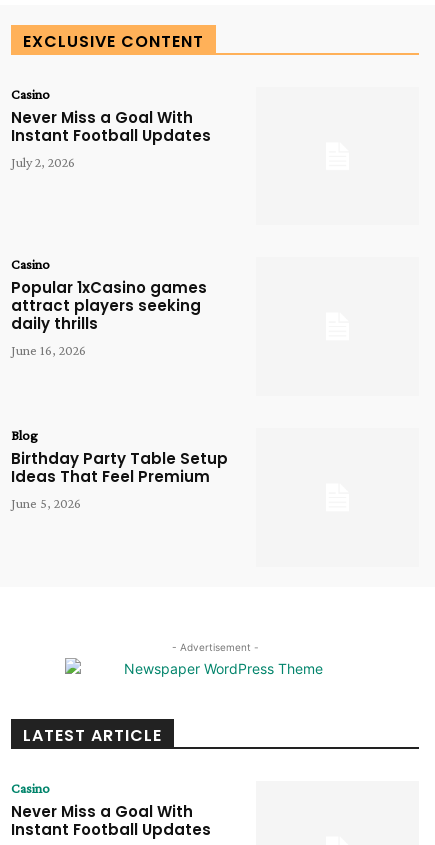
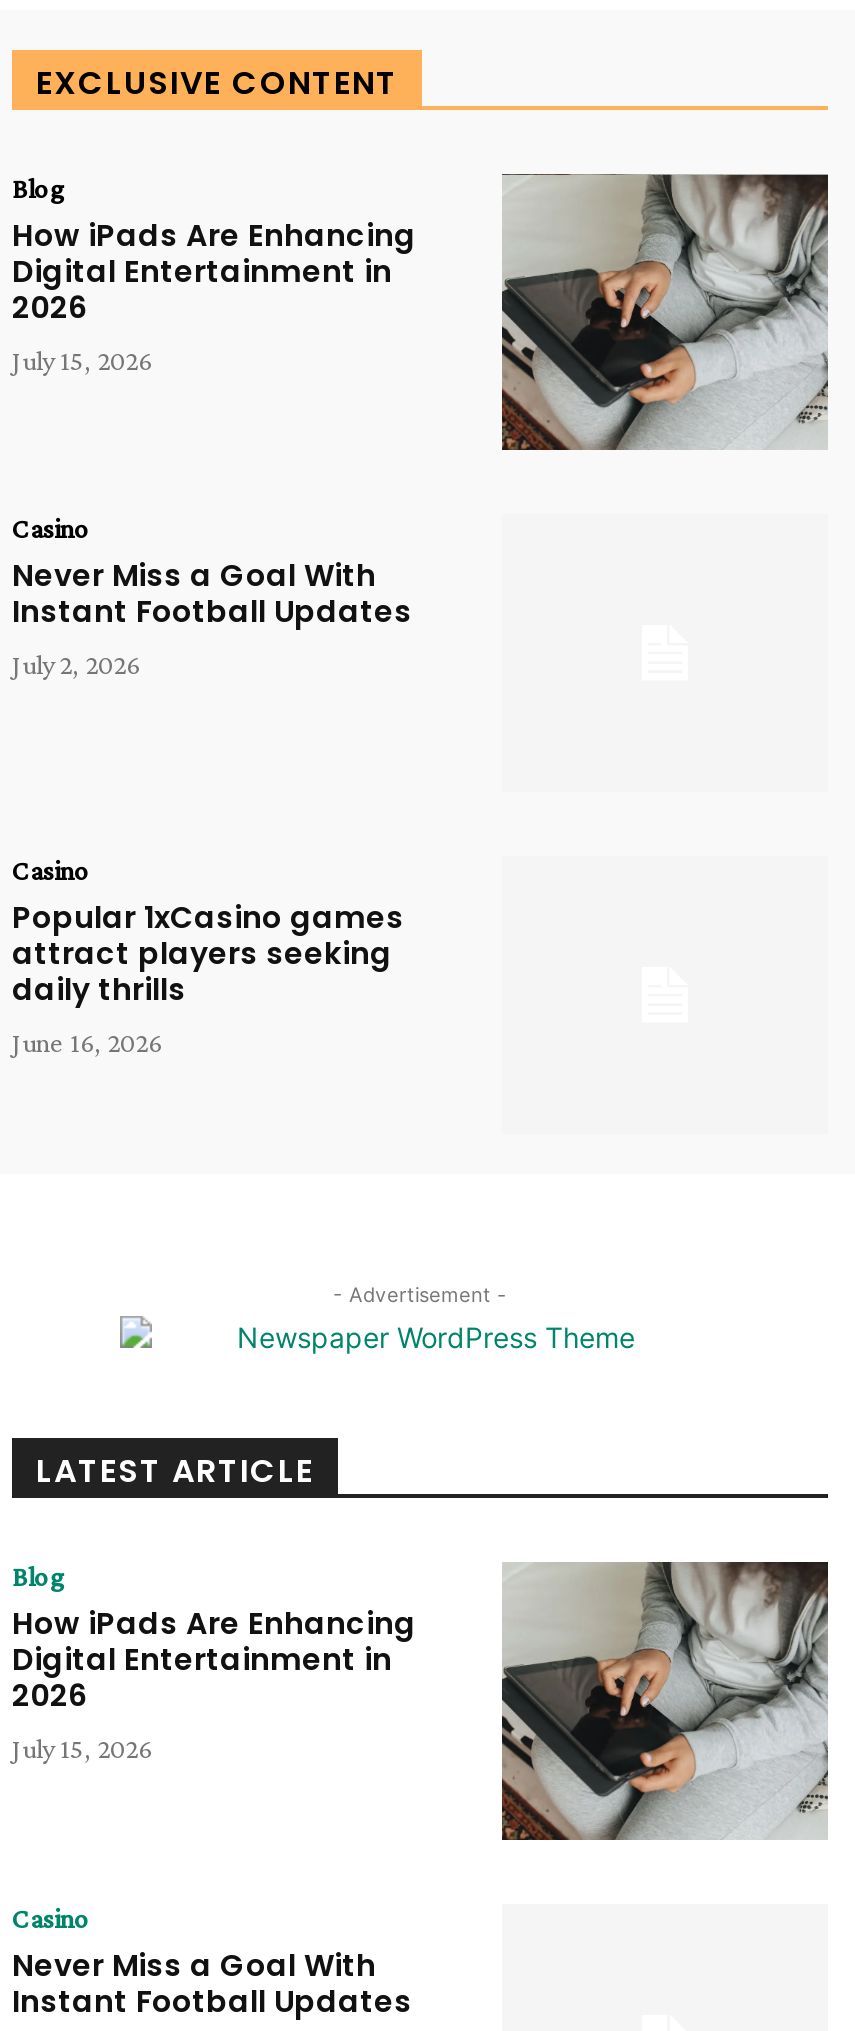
+ Blog
+ How iPads Are Enhancing
+ Digital Entertainment in
+ 2026
+ July 15, 2026

+ [image]

- Blog
- Birthday Party Table Setup
- Ideas That Feel Premium
- June 5, 2026

+ Blog
+ How iPads Are Enhancing
+ Digital Entertainment in
+ 2026
+ July 15, 2026

+ [image]
